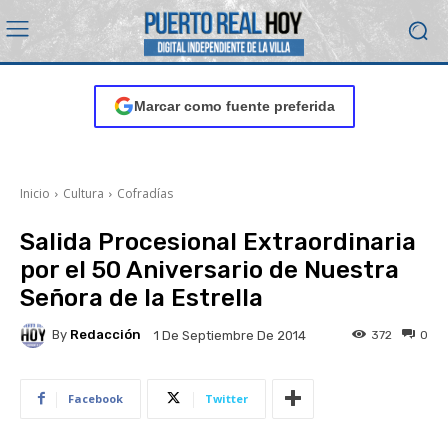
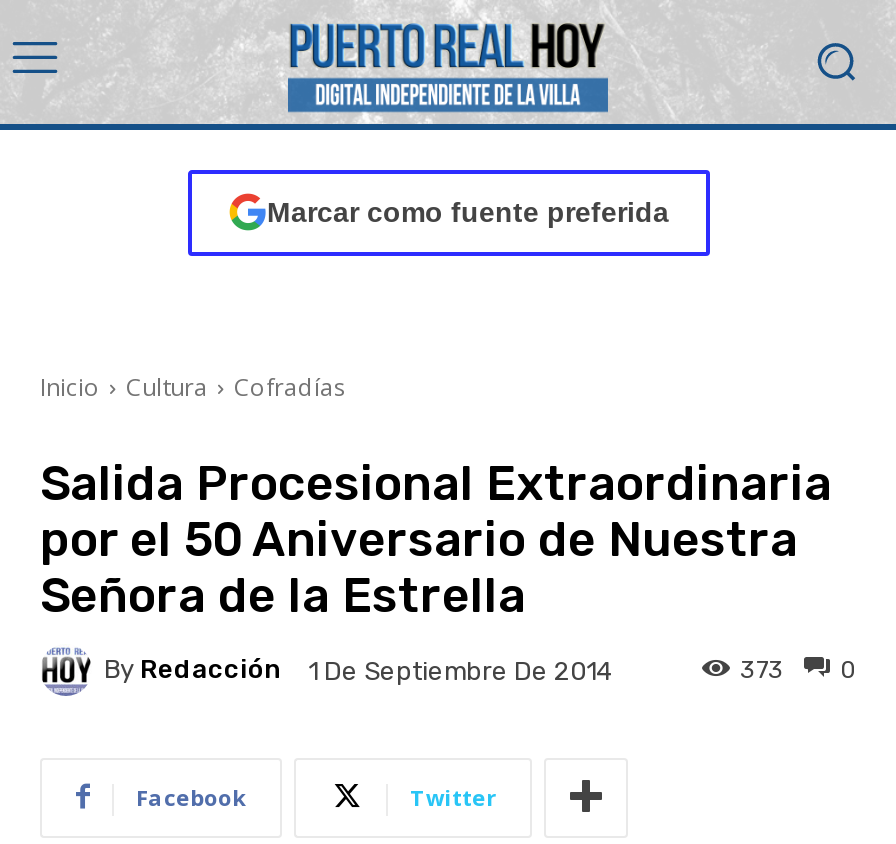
- 372 0
+ 373 0
